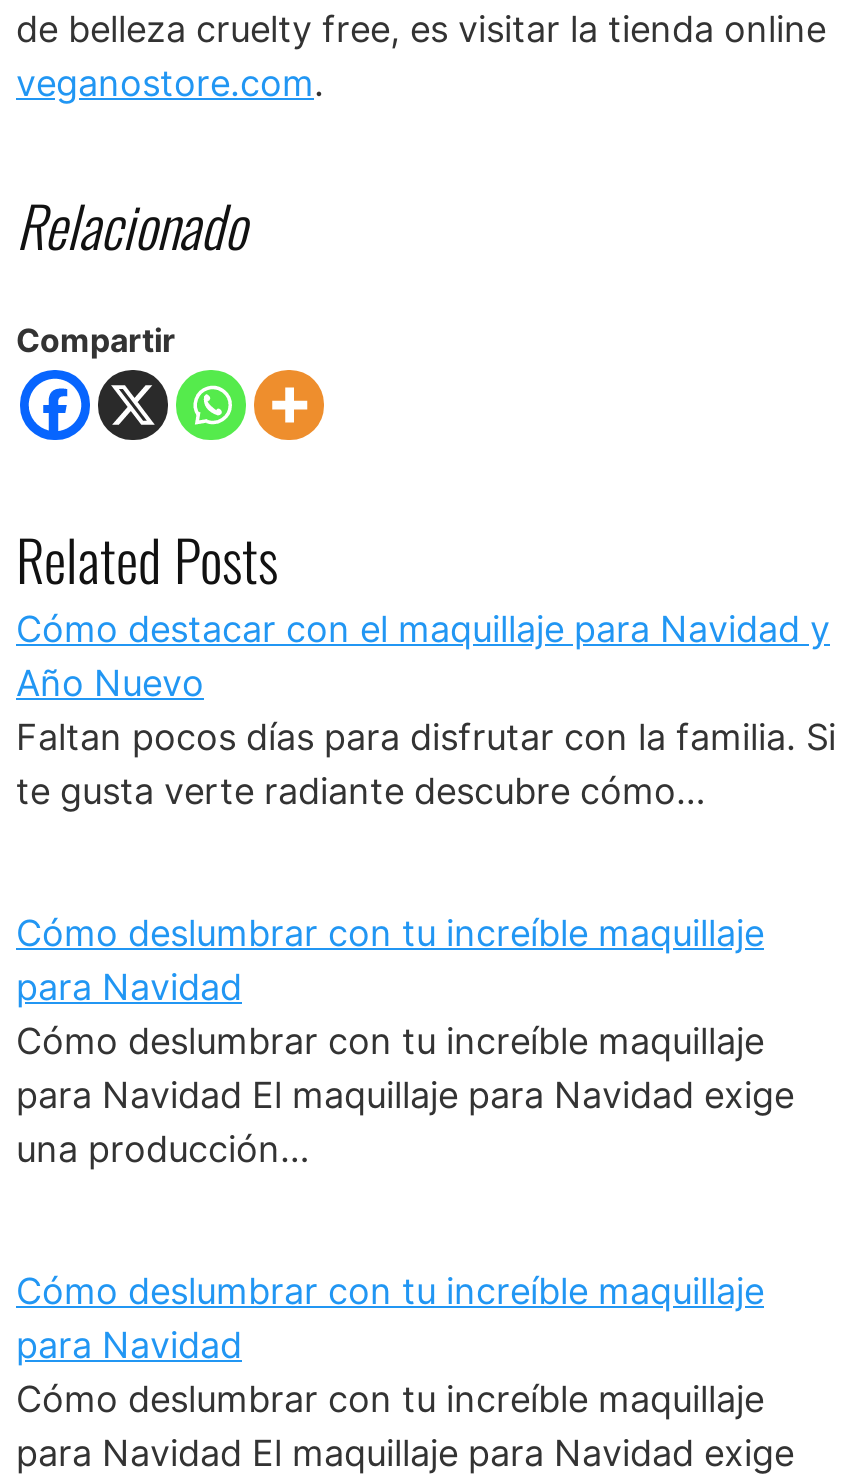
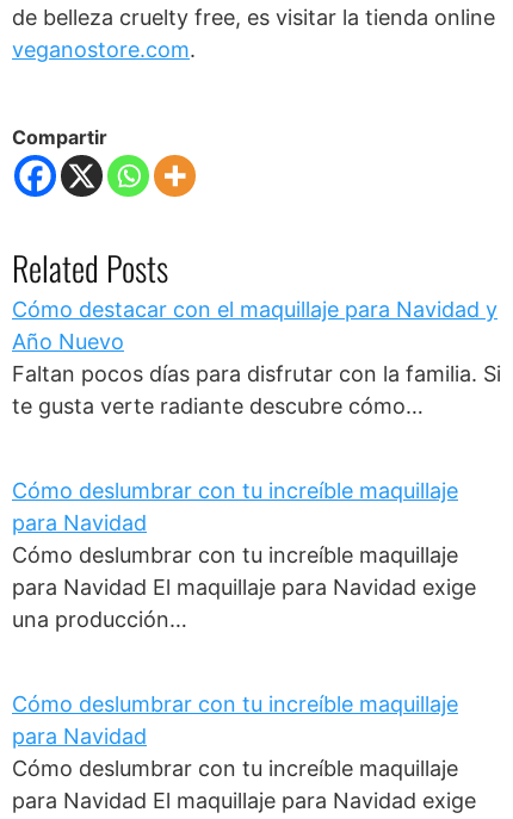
- Relacionado
